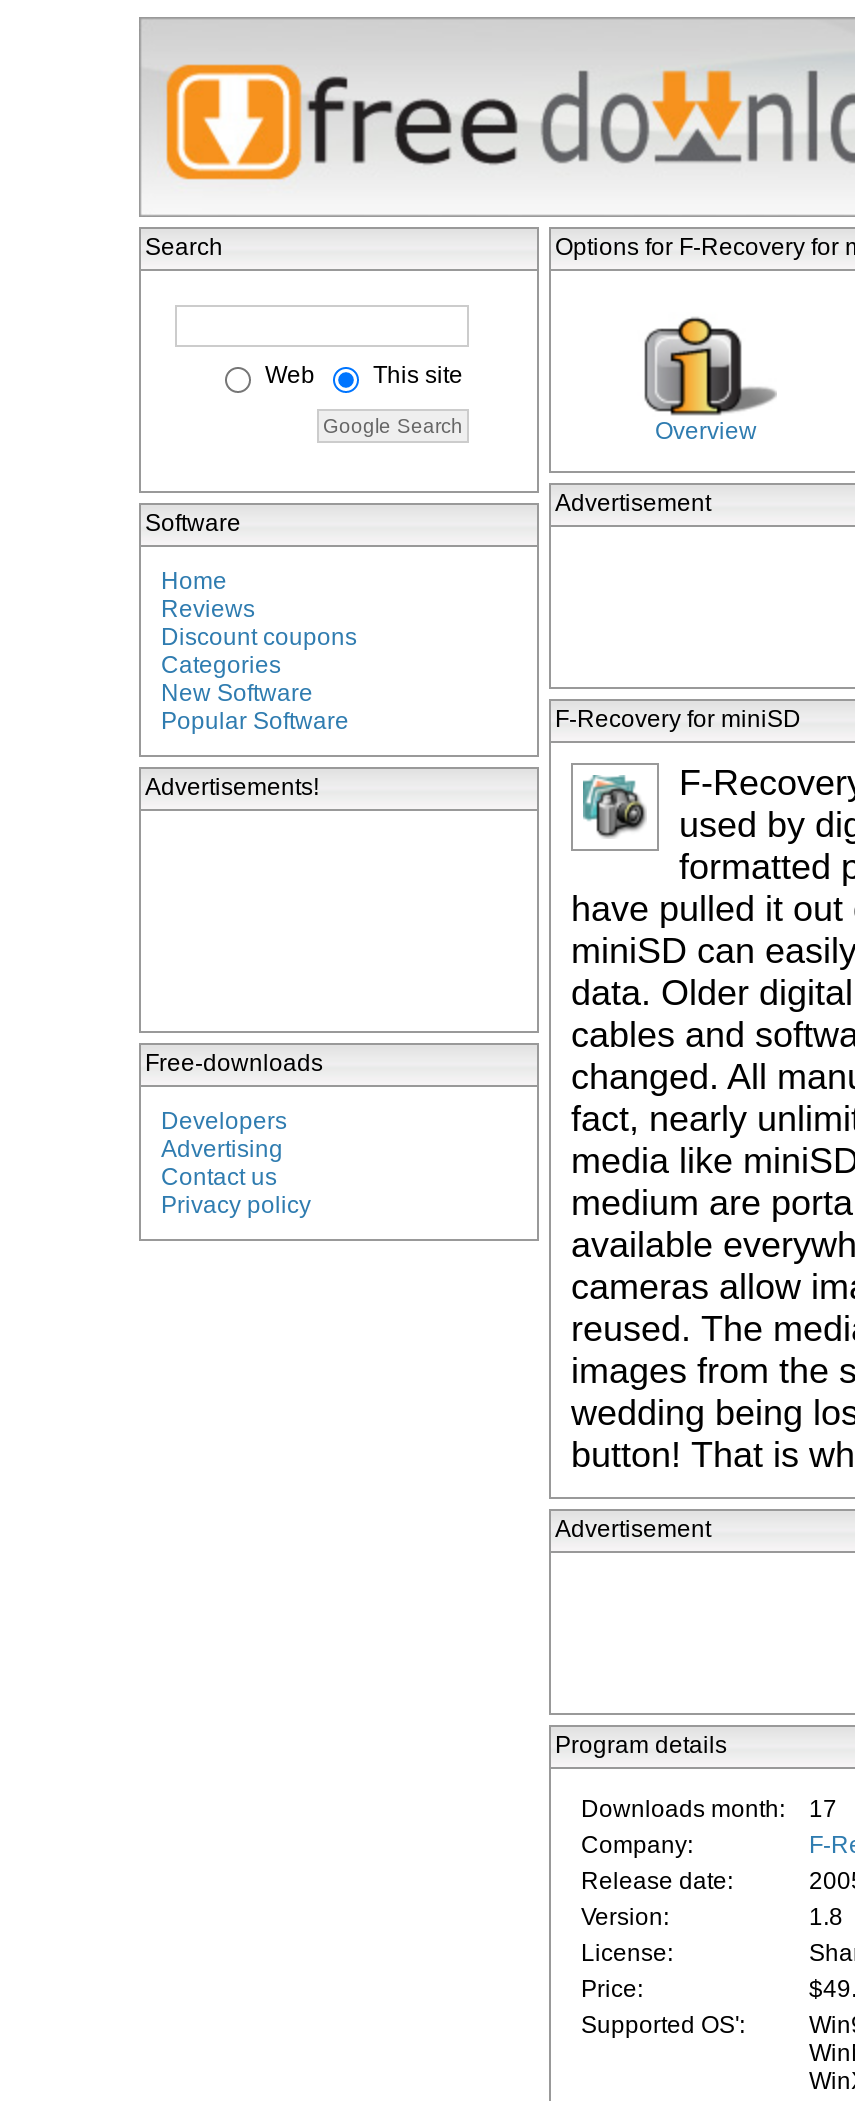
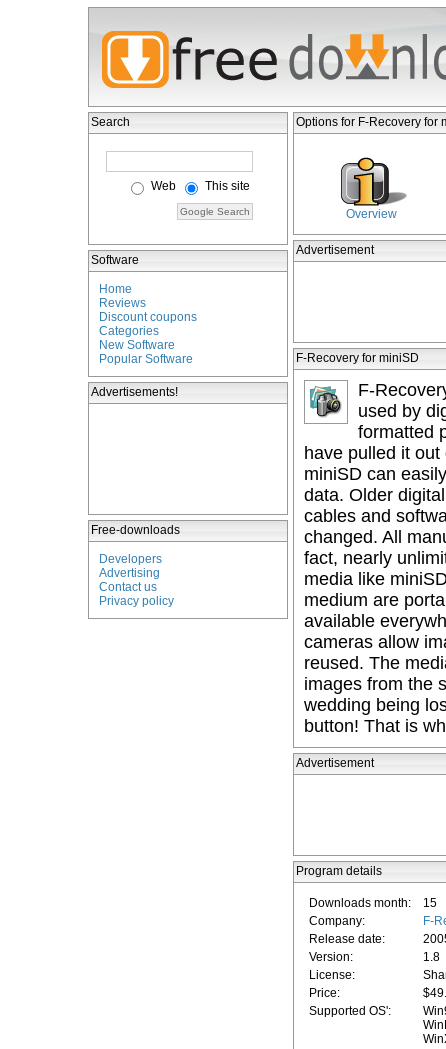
- Downloads month: 17
+ Downloads month: 15
